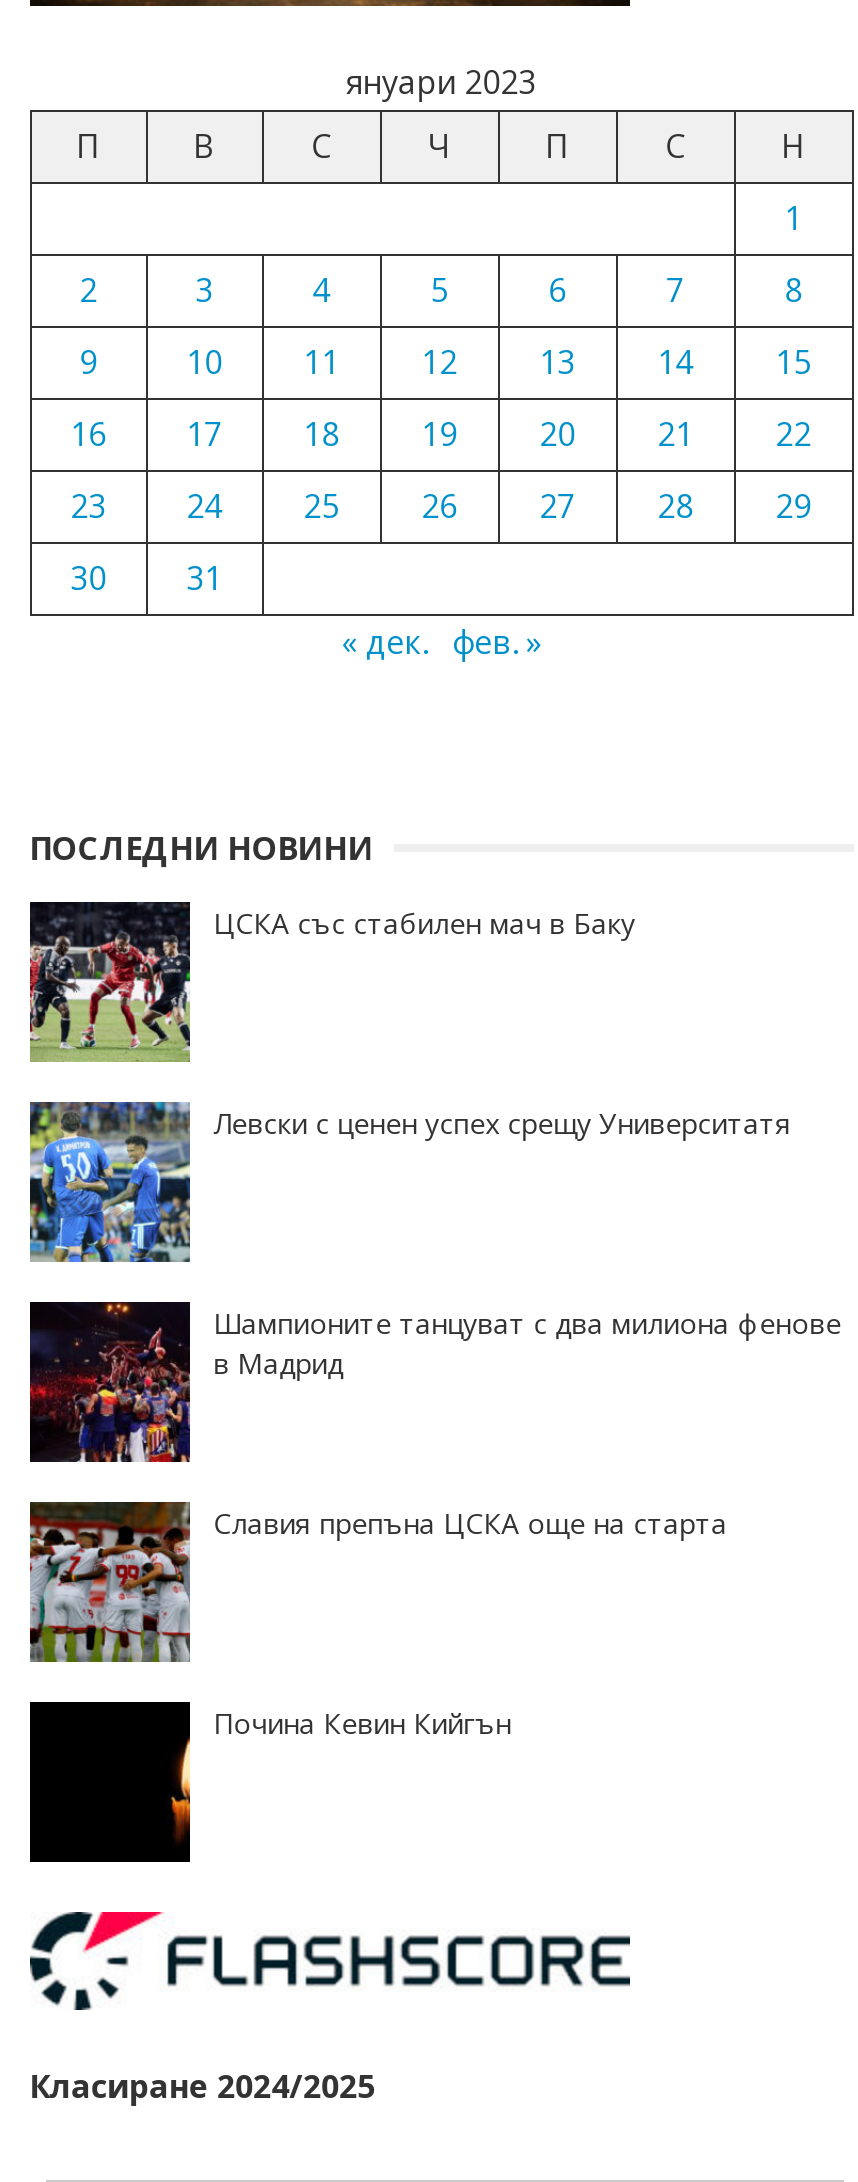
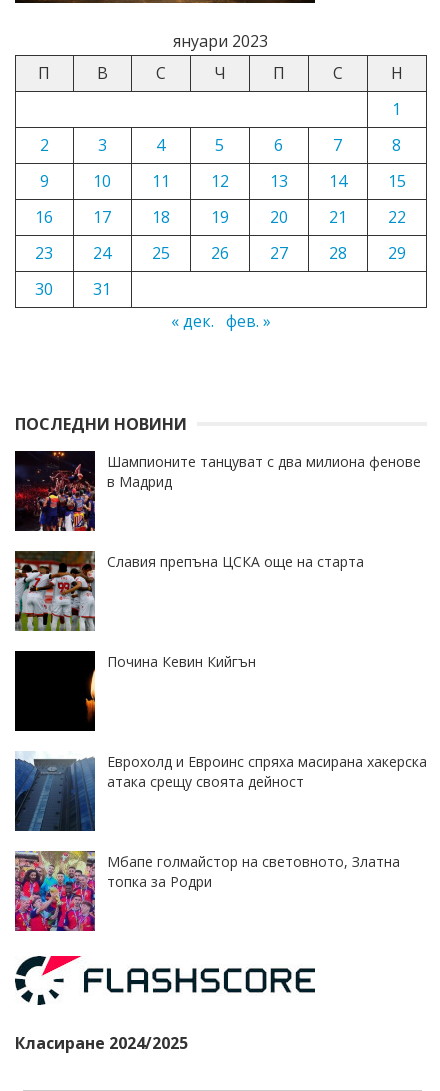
- [image]
- ЦСКА със стабилен мач в Баку

- [image]
- Левски с ценен успех срещу Университатя

moved up: [image] | Шампионите танцуват с два милиона фенове | в Мадрид | Славия препъна ЦСКА още на старта | Почина Кевин Кийгън

+ [image]
+ Еврохолд и Евроинс спряха масирана хакерска
+ атака срещу своята дейност

+ [image]
+ Мбапе голмайстор на световното, Златна
+ топка за Родри
